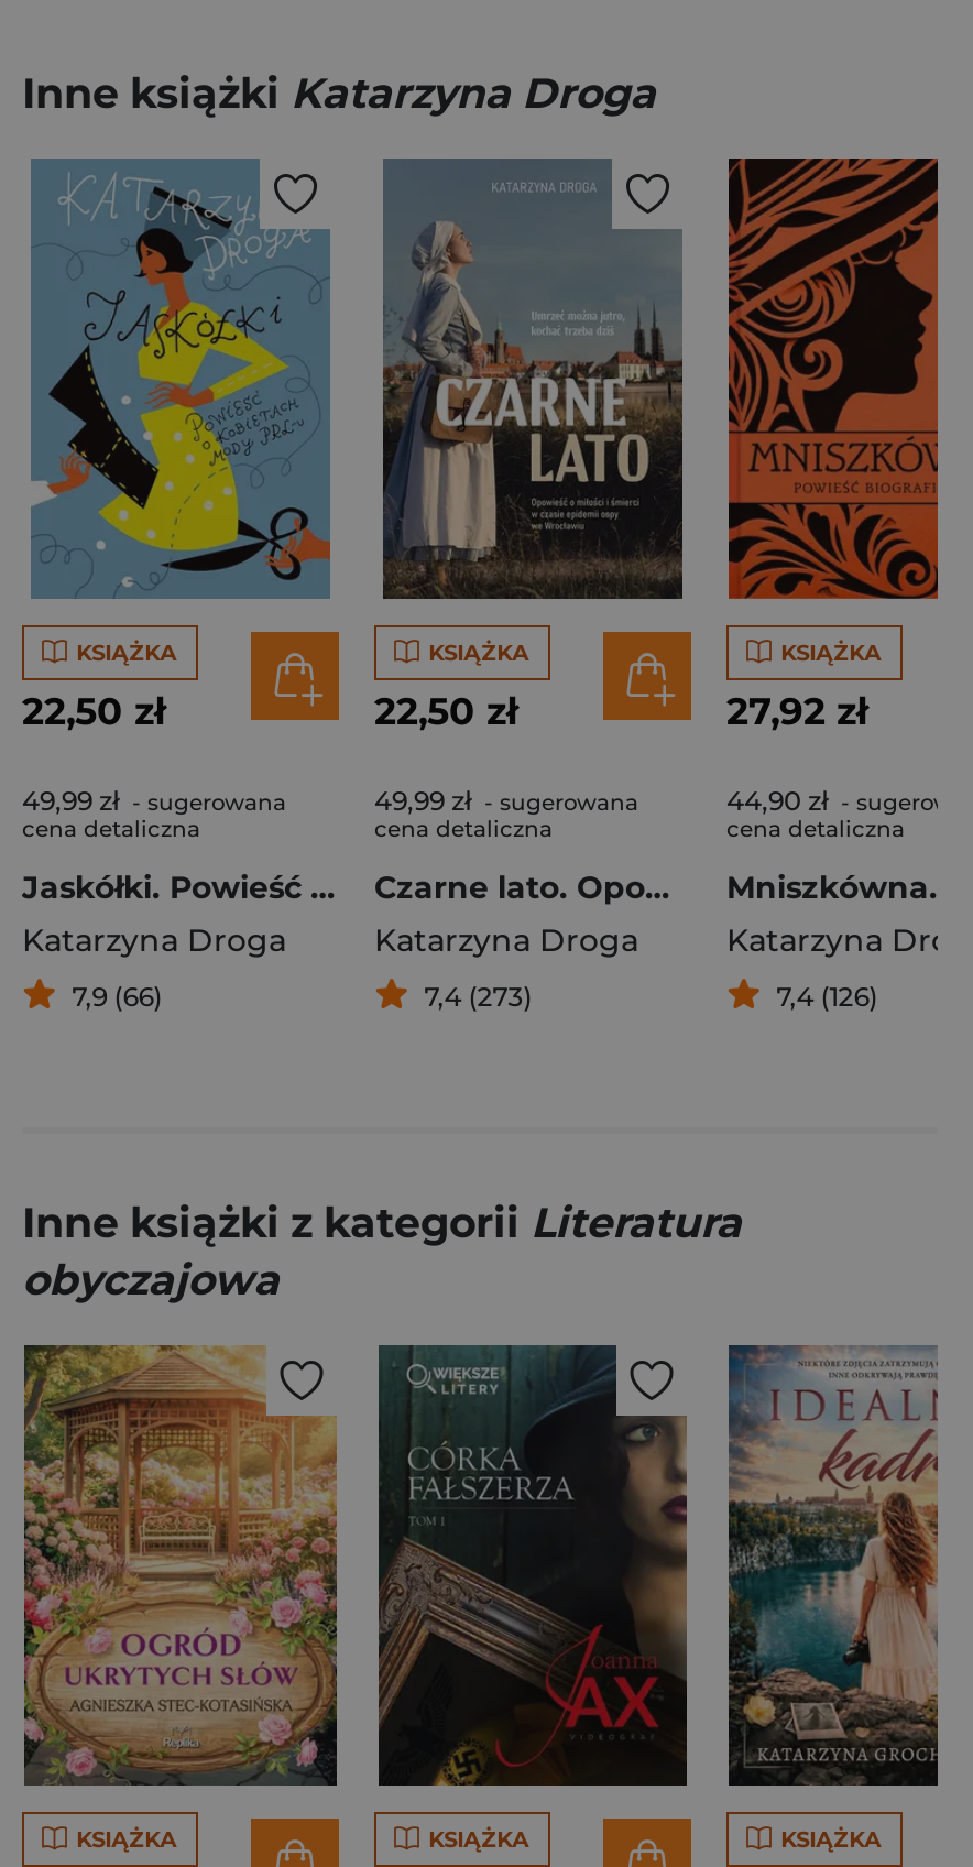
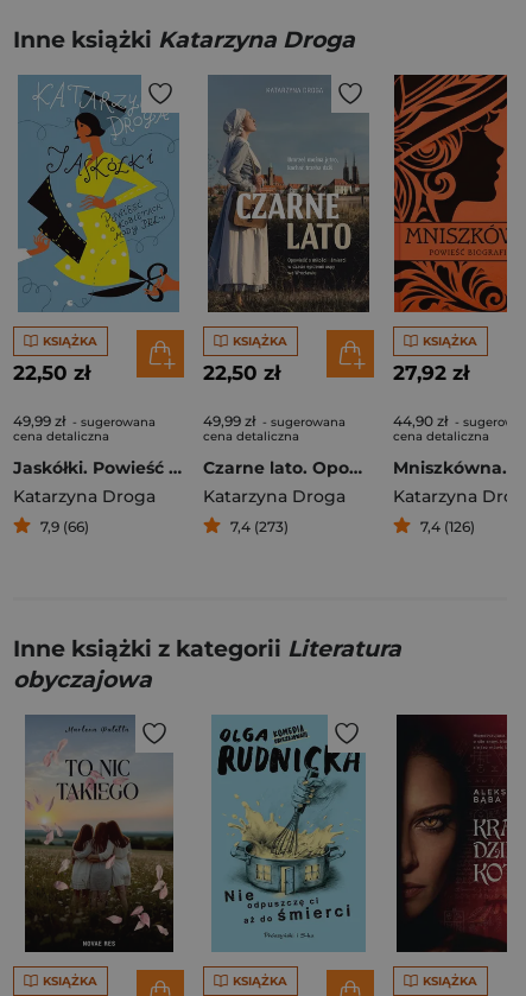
- [image]
+ [image]

- [image]
+ [image]

- [image]
+ [image]
